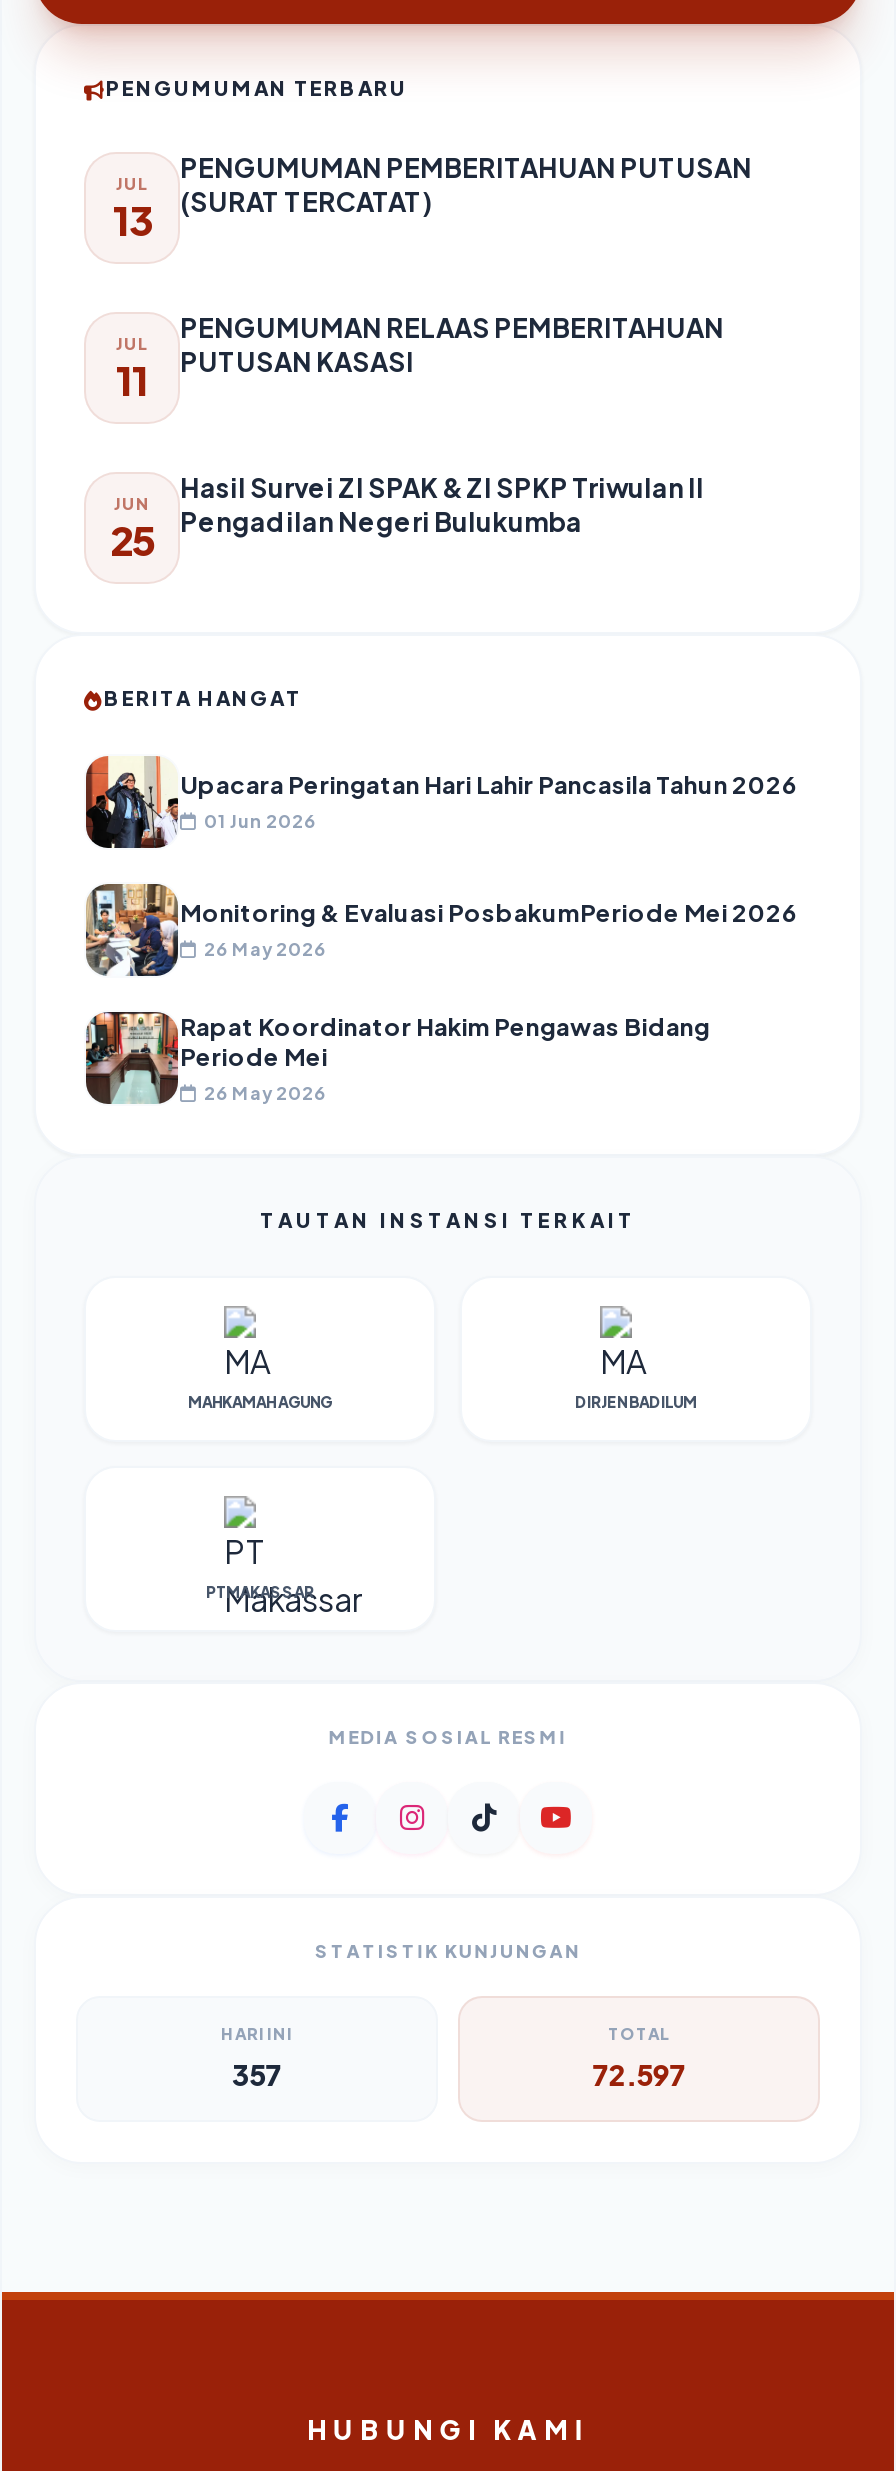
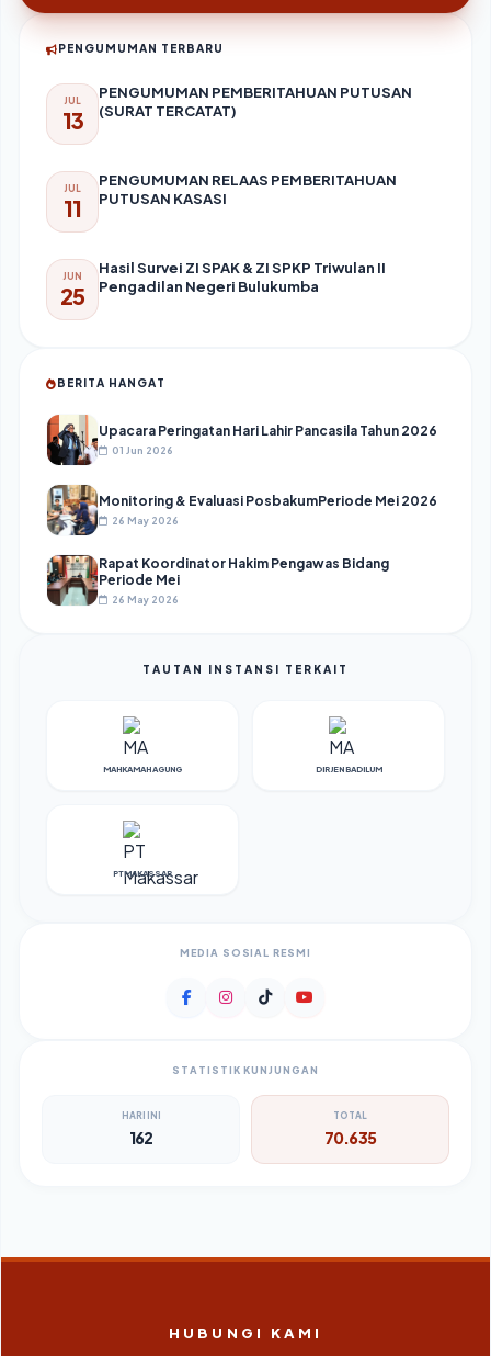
- 357
+ 162

- 72.597
+ 70.635
